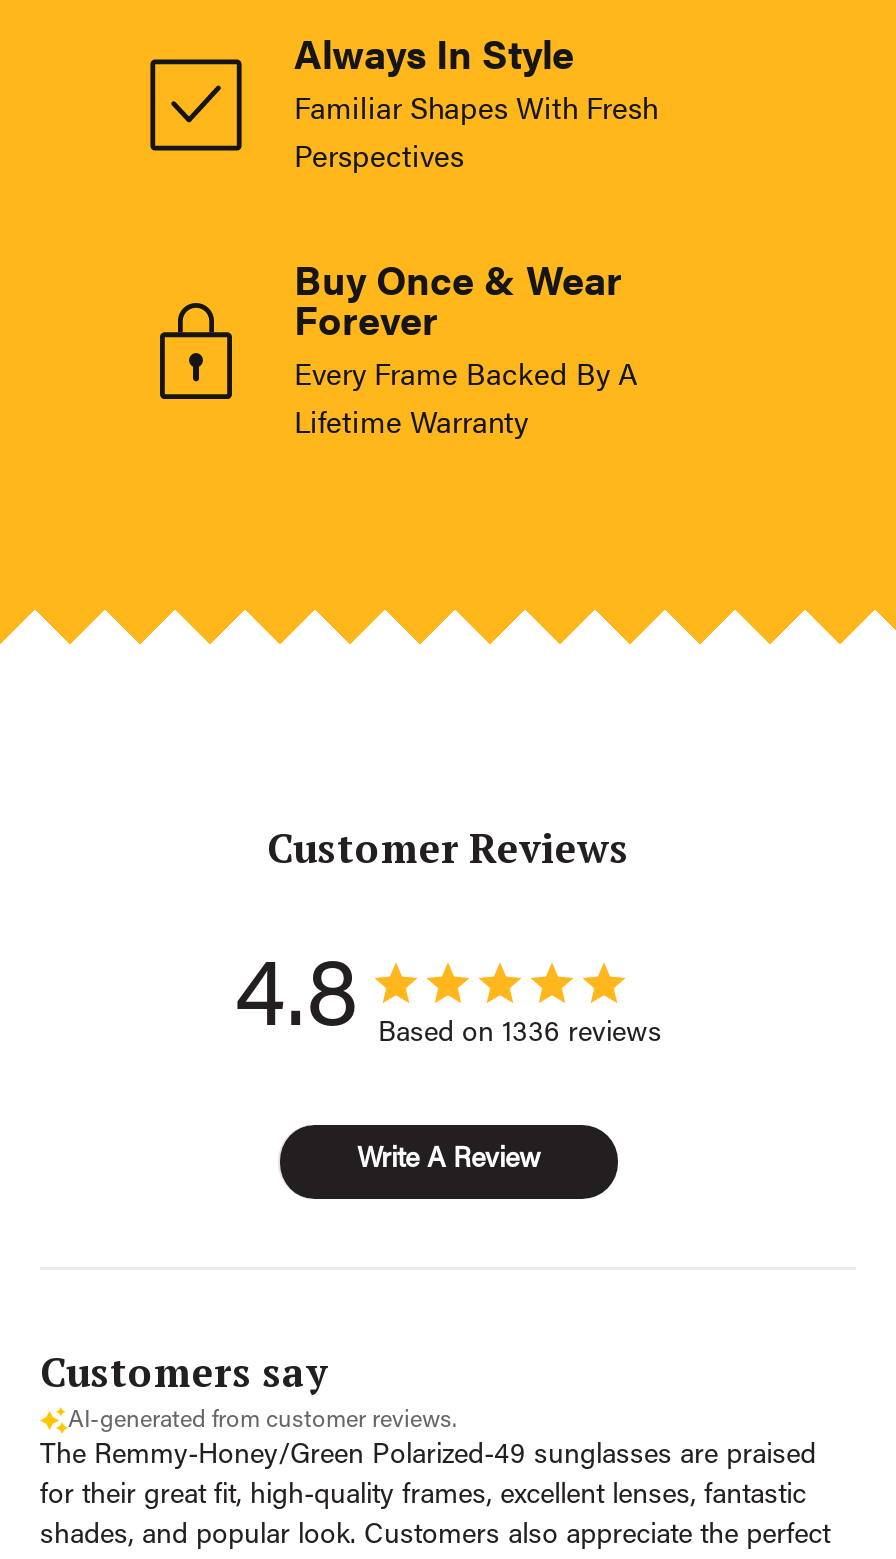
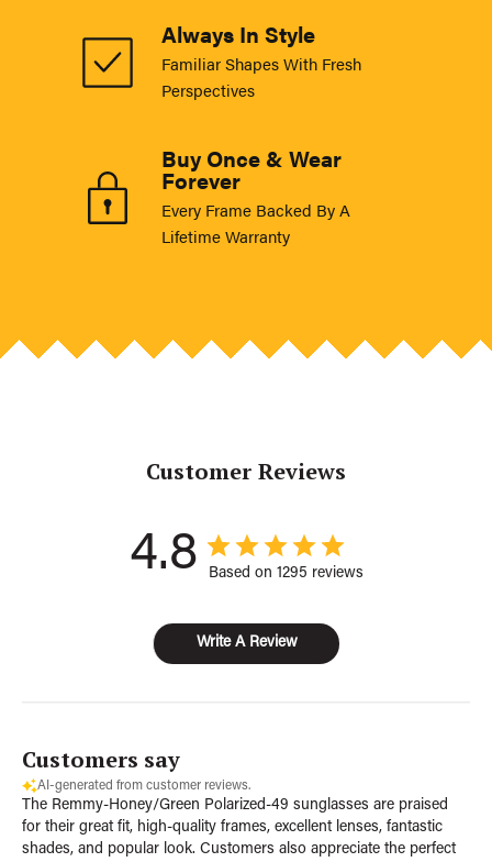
- Based on 1336 reviews
+ Based on 1295 reviews
